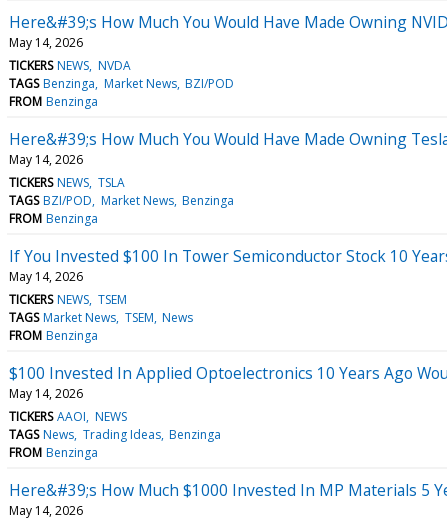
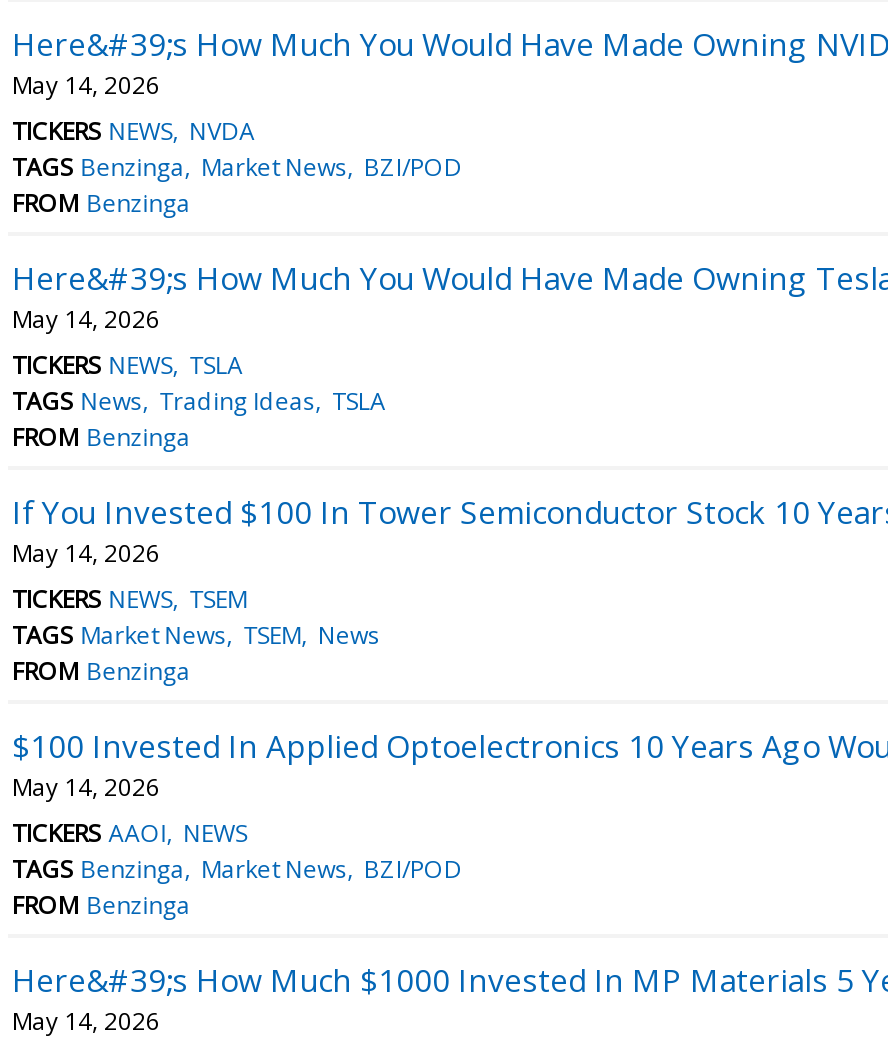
- TAGS BZI/POD Market News Benzinga
+ TAGS News Trading Ideas TSLA

- TAGS News Trading Ideas Benzinga
+ TAGS Benzinga Market News BZI/POD
